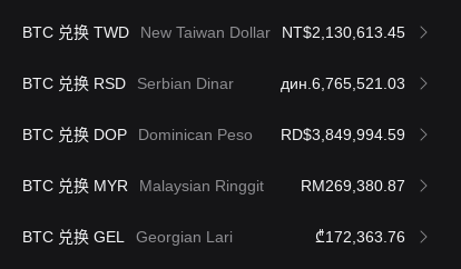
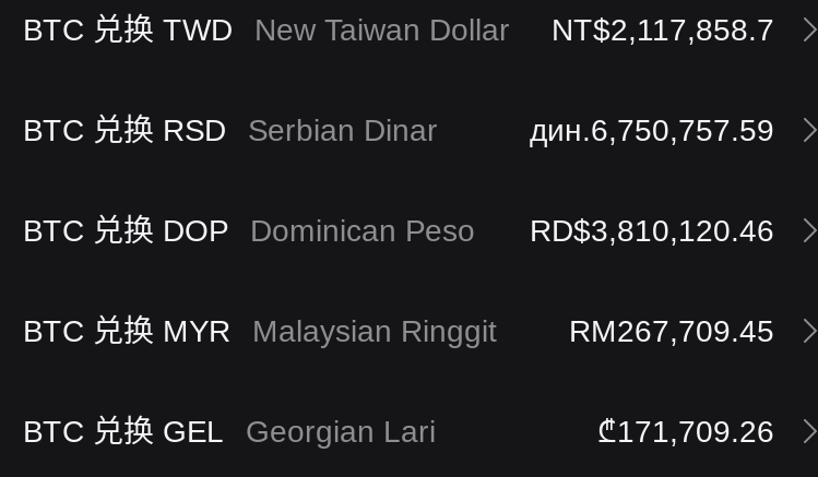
- BTC 兑换 TWD New Taiwan Dollar NT$2,130,613.45
+ BTC 兑换 TWD New Taiwan Dollar NT$2,117,858.7

- дин.6,765,521.03
+ дин.6,750,757.59

- BTC 兑换 DOP Dominican Peso RD$3,849,994.59
+ BTC 兑换 DOP Dominican Peso RD$3,810,120.46

- RM269,380.87
+ RM267,709.45

- ₾172,363.76
+ ₾171,709.26
